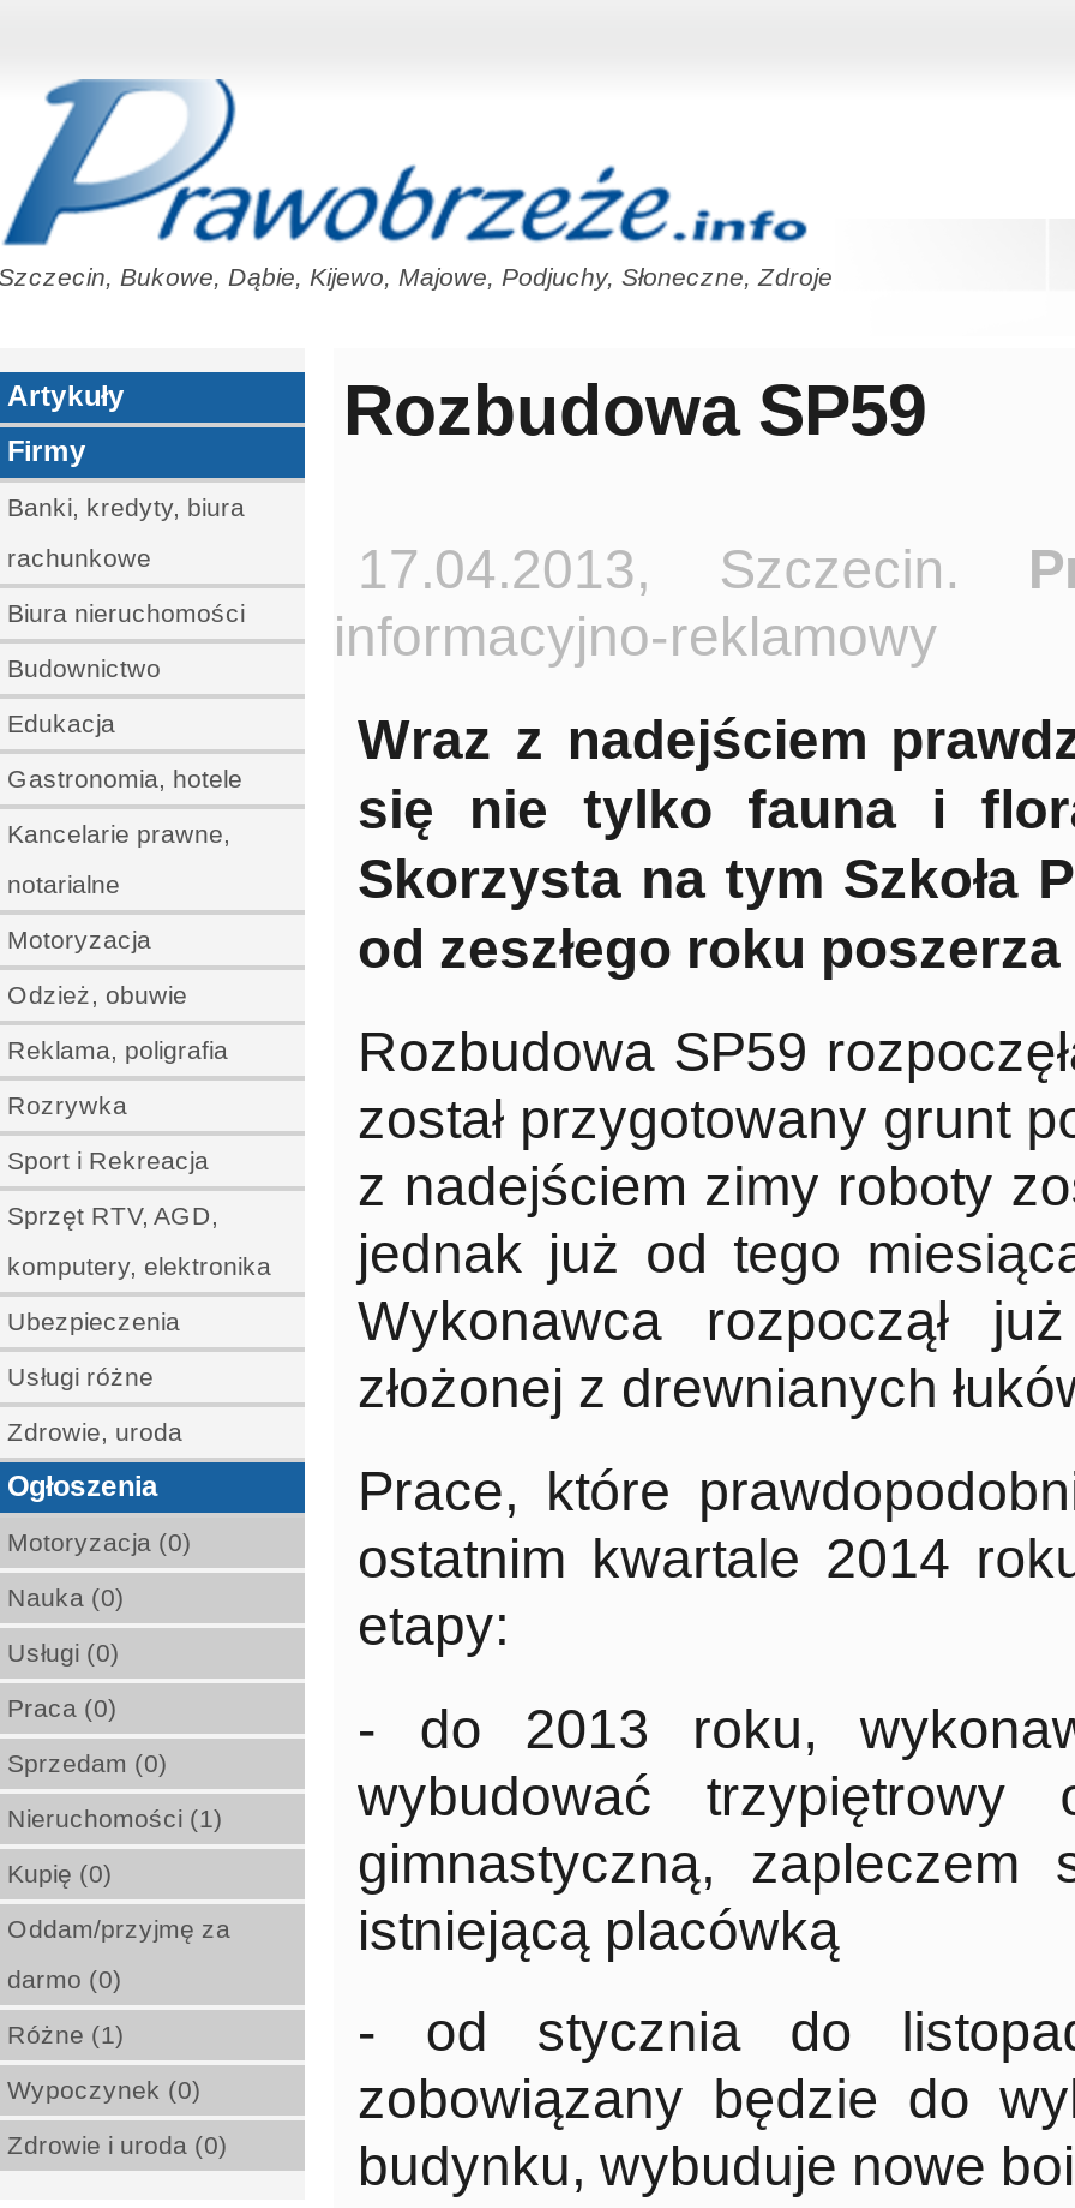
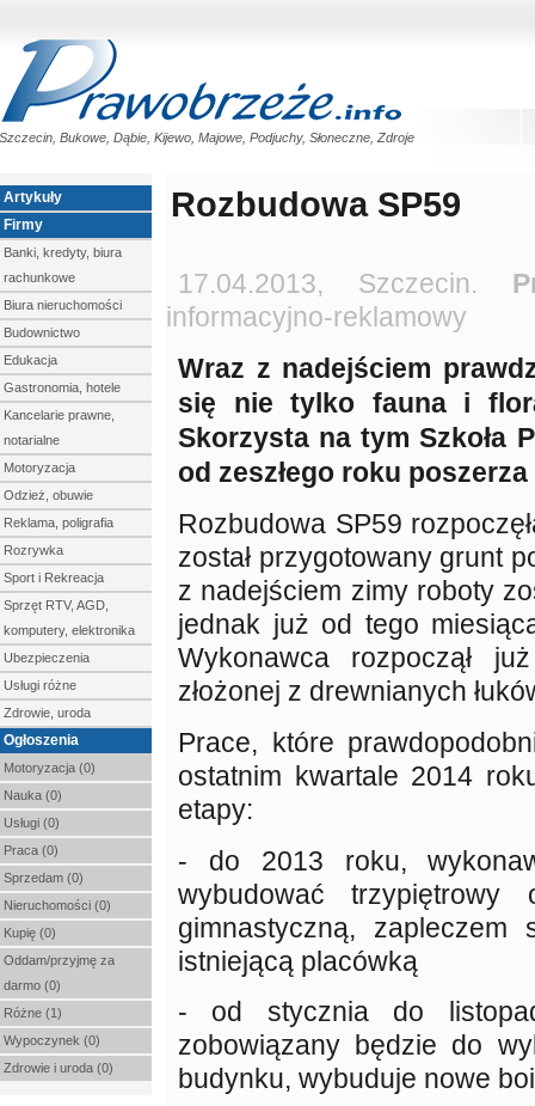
- Nieruchomości (1)
+ Nieruchomości (0)
